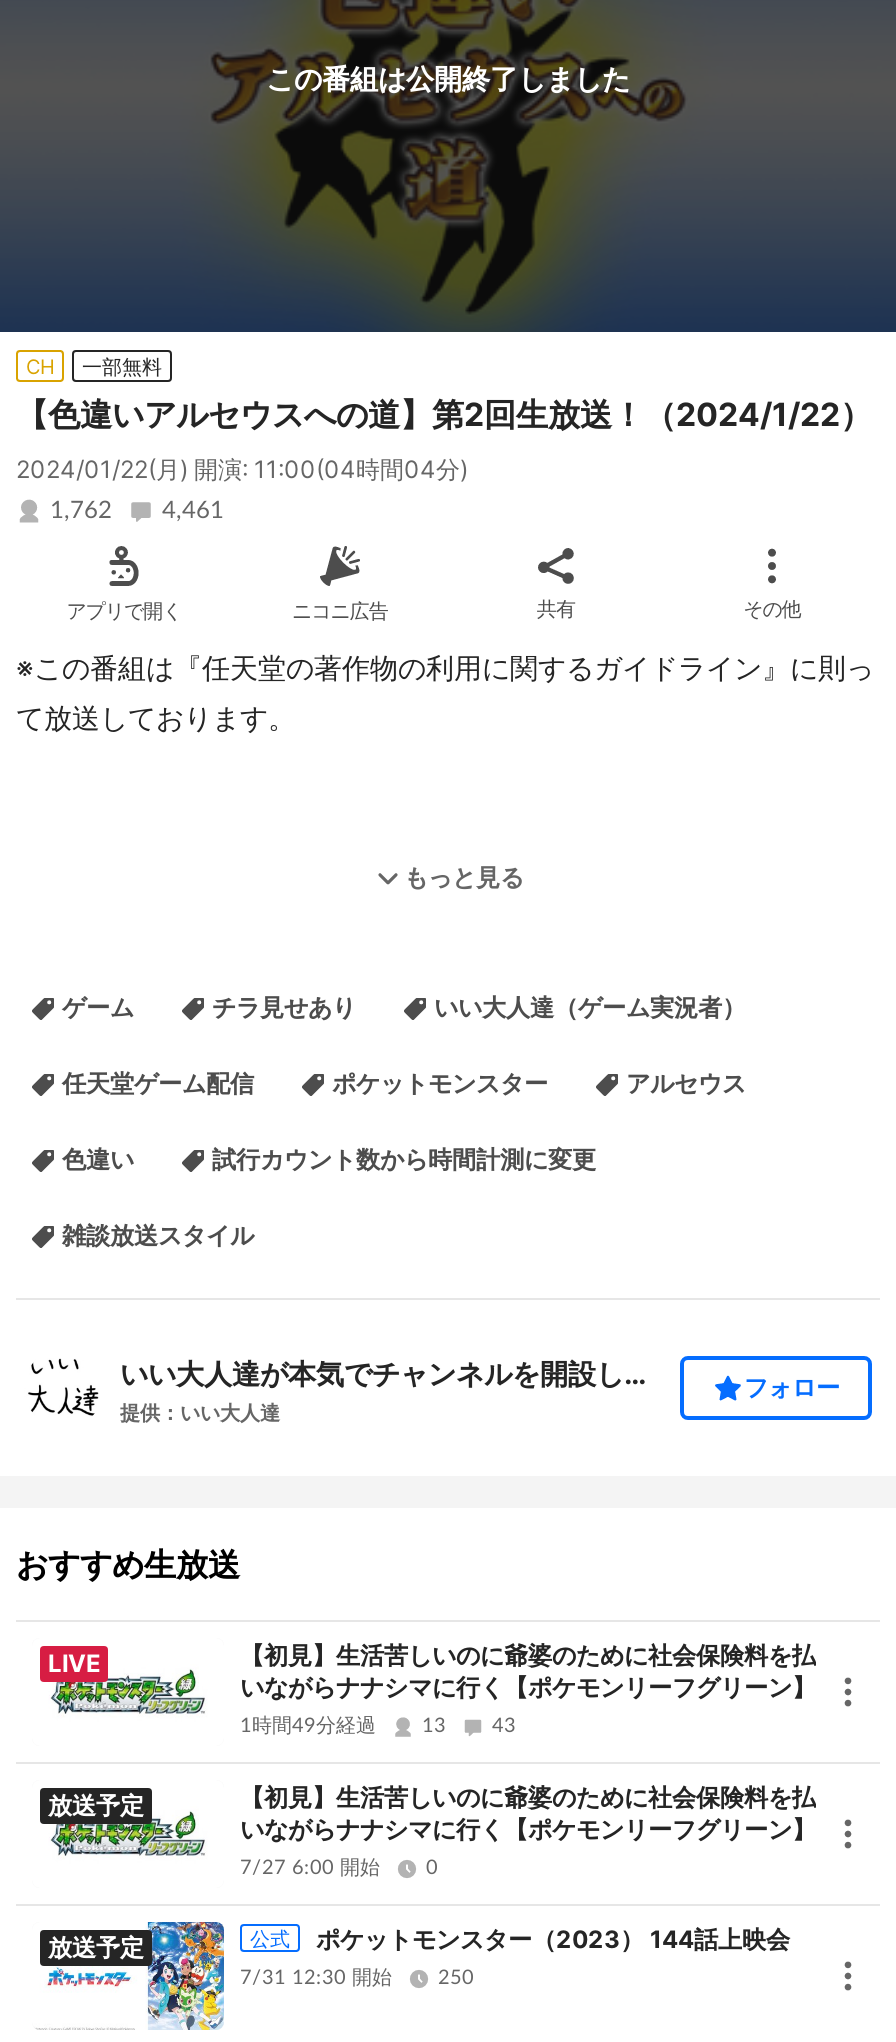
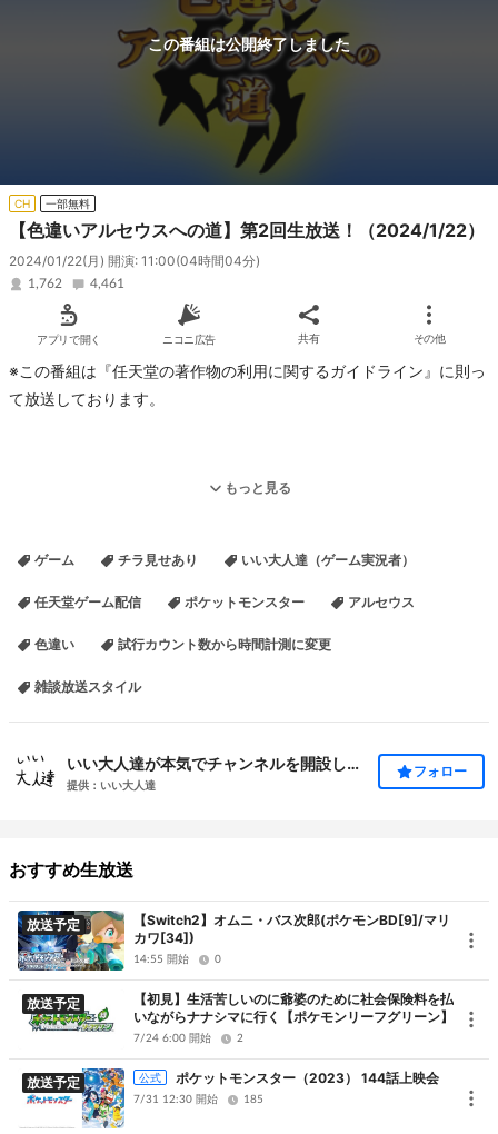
- [image]
- LIVE
- 【初見】生活苦しいのに爺婆のために社会保険料を払
- いながらナナシマに行く【ポケモンリーフグリーン】
+ [image]
+ 放送予定
+ 【Switch2】オムニ・バス次郎(ポケモンBD[9]/マリ
+ カワ[34])

- 1時間49分経過
- 13
- 43
+ 14:55 開始
+ 0

- 7/27 6:00 開始
+ 7/24 6:00 開始

- 0
+ 2

- 250
+ 185
